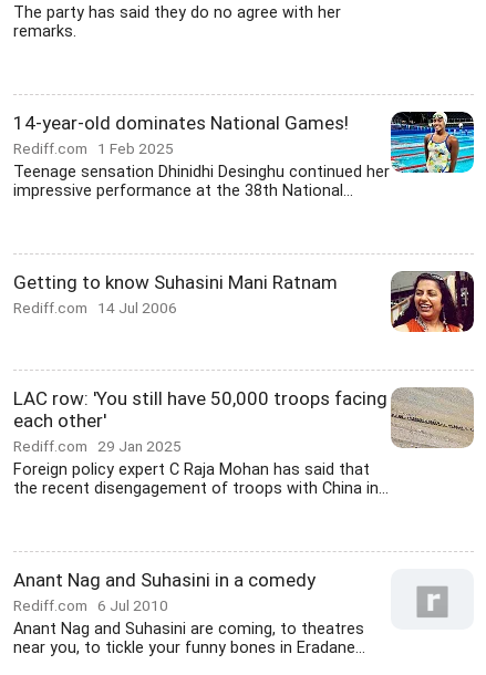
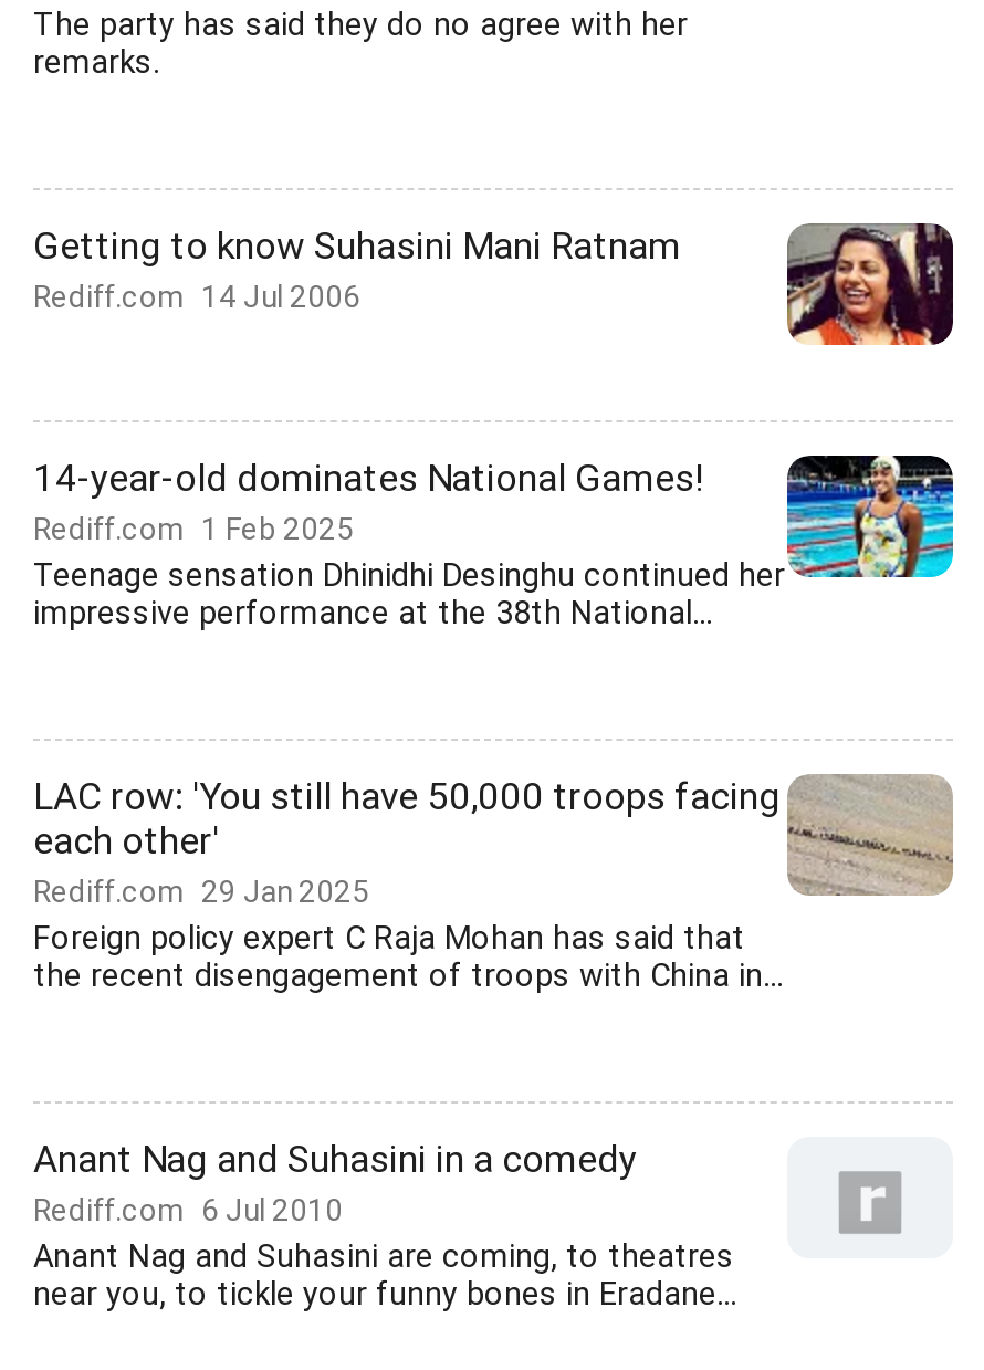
moved down: [image] | 14-year-old dominates National Games! | Rediff.com 1 Feb 2025 | Teenage sensation Dhinidhi Desinghu continued her | impressive performance at the 38th National...

moved up: Getting to know Suhasini Mani Ratnam | Rediff.com 14 Jul 2006
